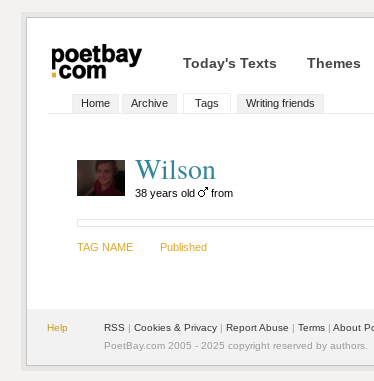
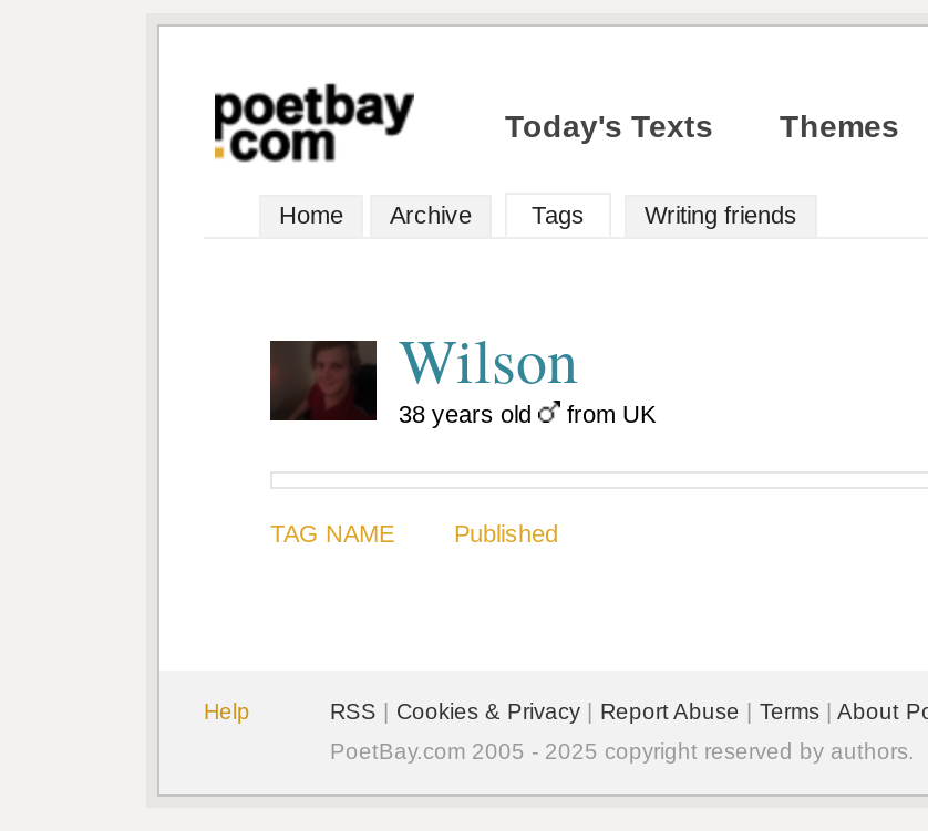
- from
+ from UK
